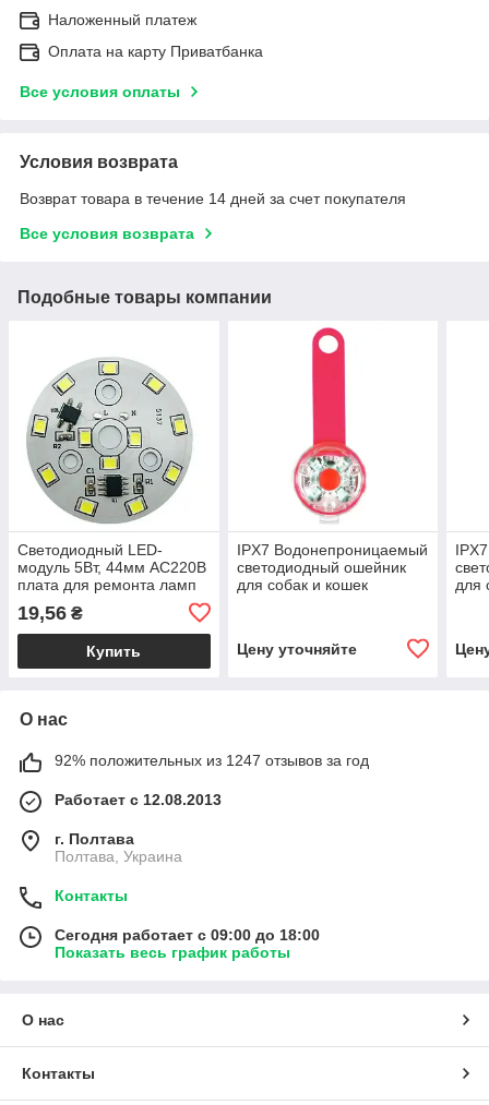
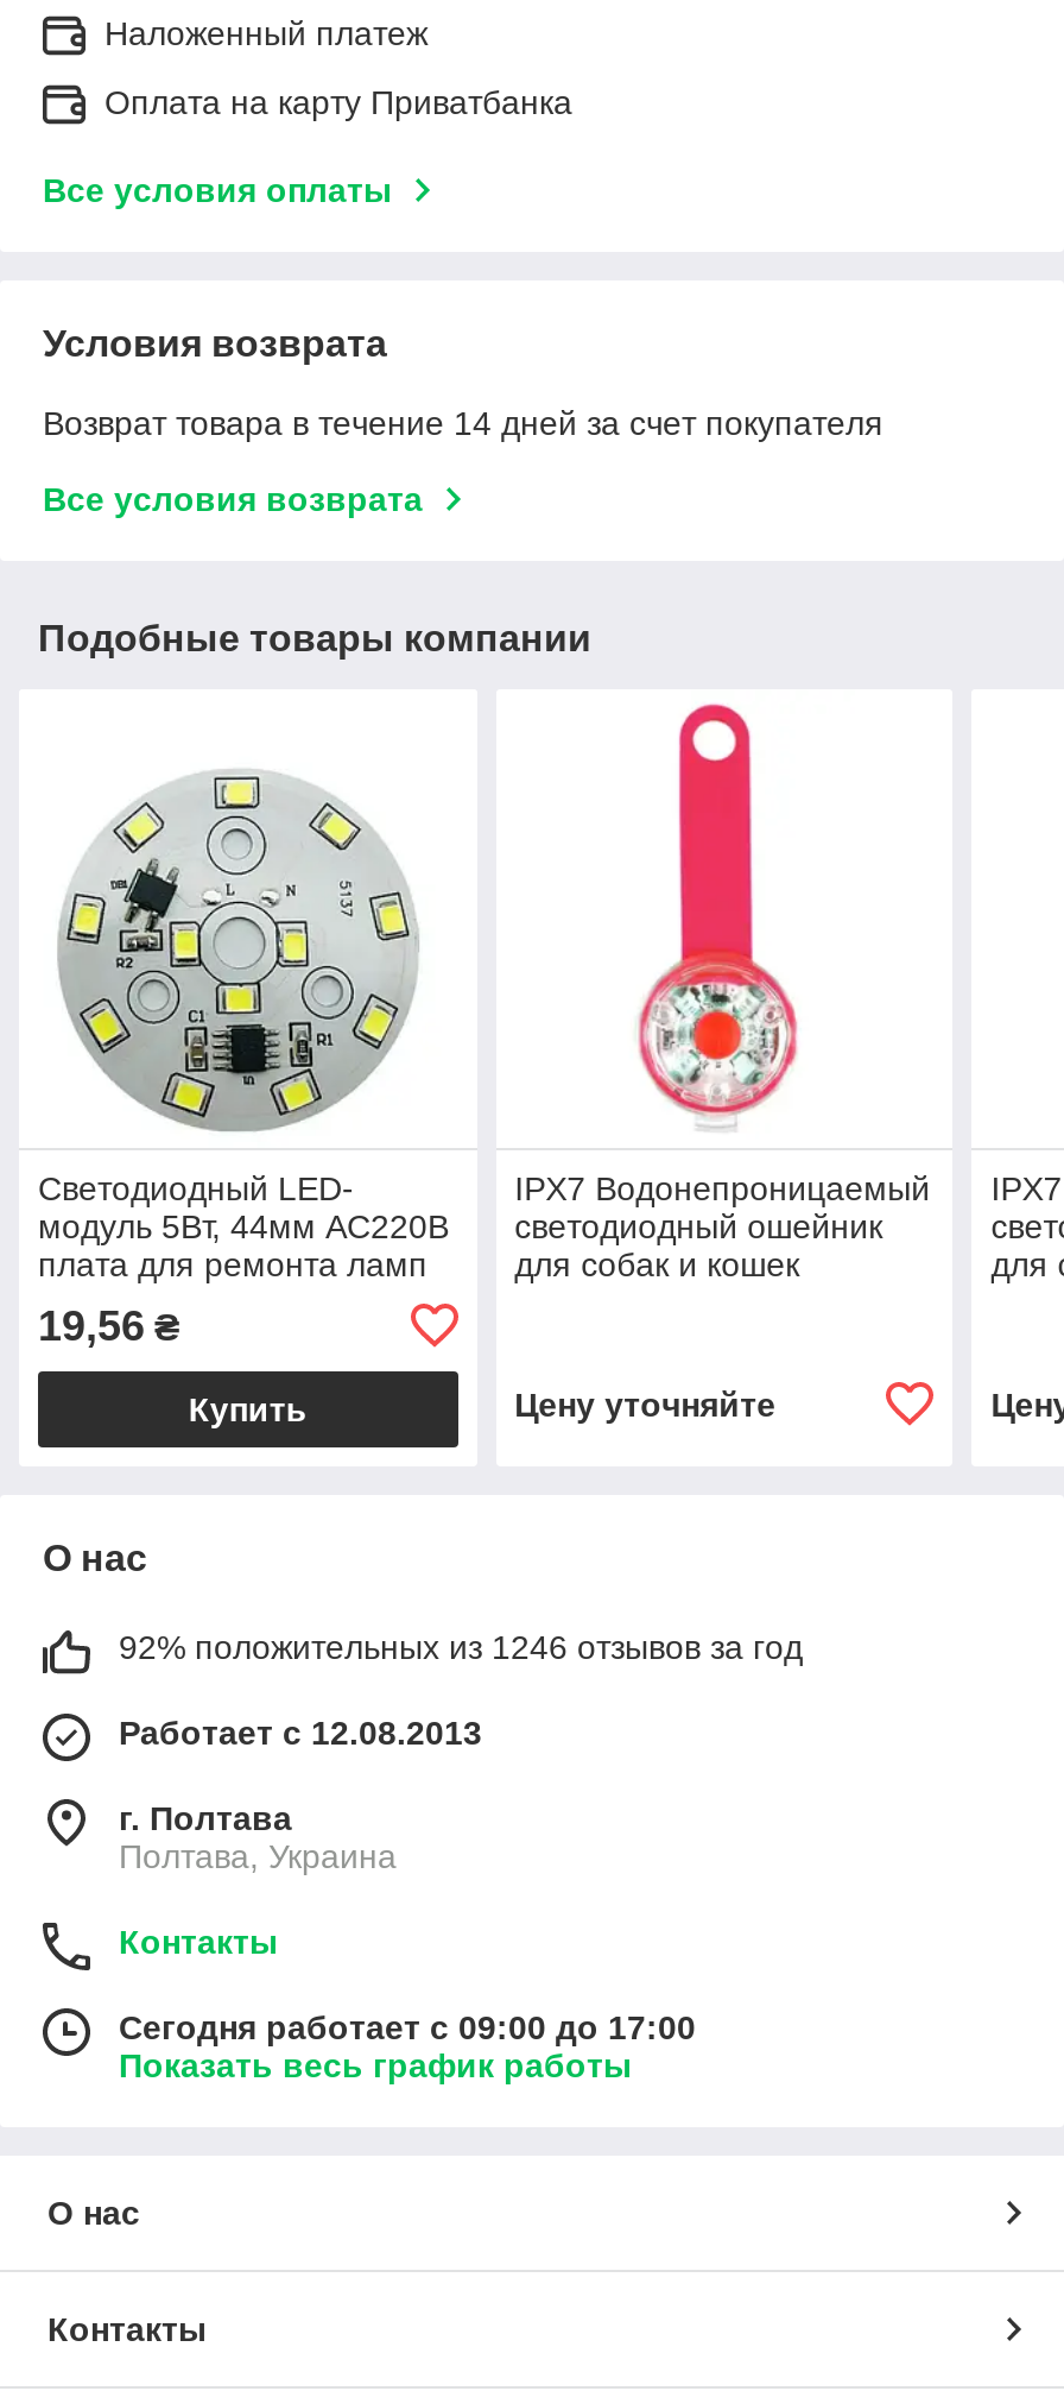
- 92% положительных из 1247 отзывов за год
+ 92% положительных из 1246 отзывов за год

- Сегодня работает с 09:00 до 18:00
+ Сегодня работает с 09:00 до 17:00
